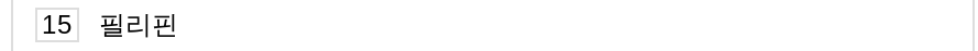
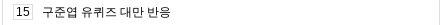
- 필리핀
+ 구준엽 유퀴즈 대만 반응
